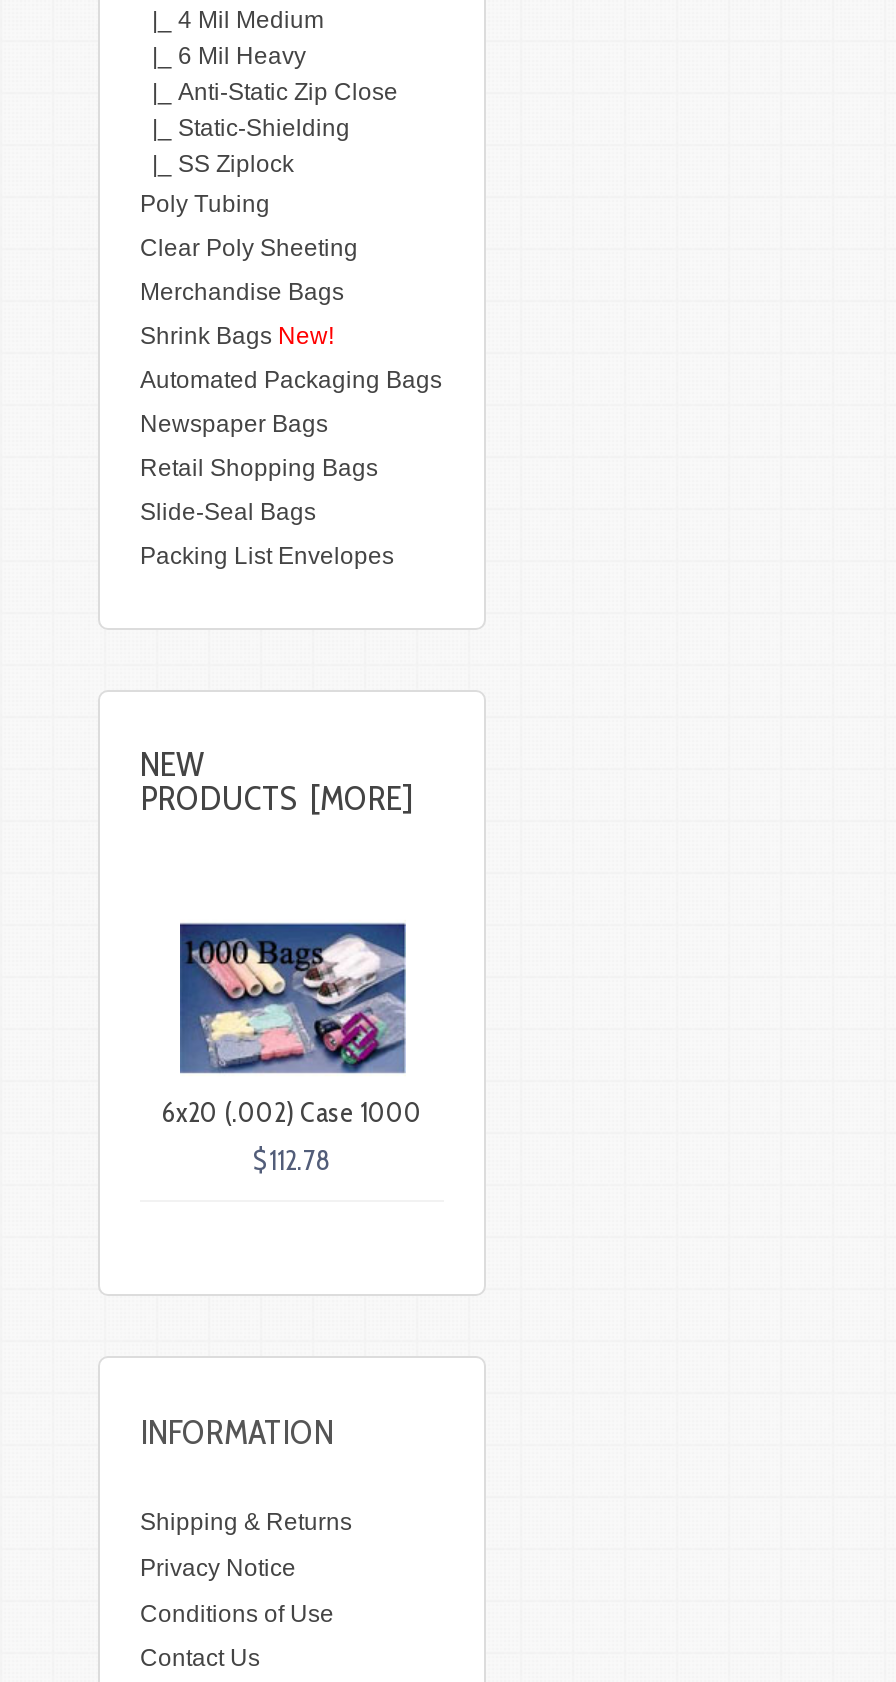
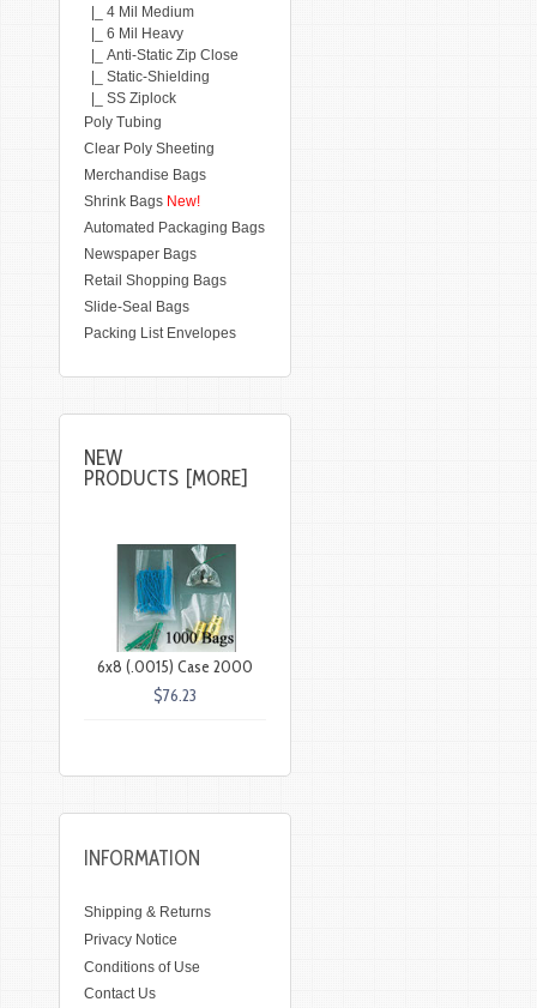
- [image]
- 6x20 (.002) Case 1000
+ [image]
+ 6x8 (.0015) Case 2000

- $112.78
+ $76.23
